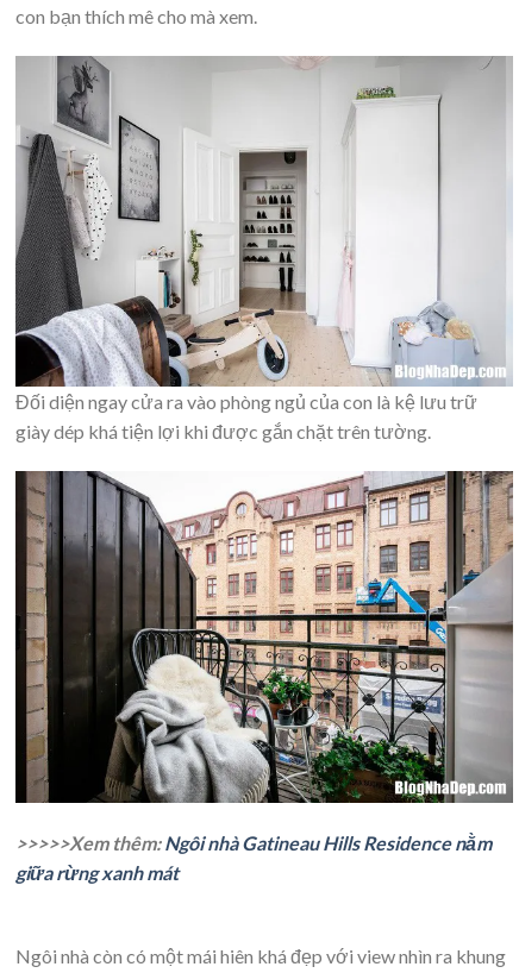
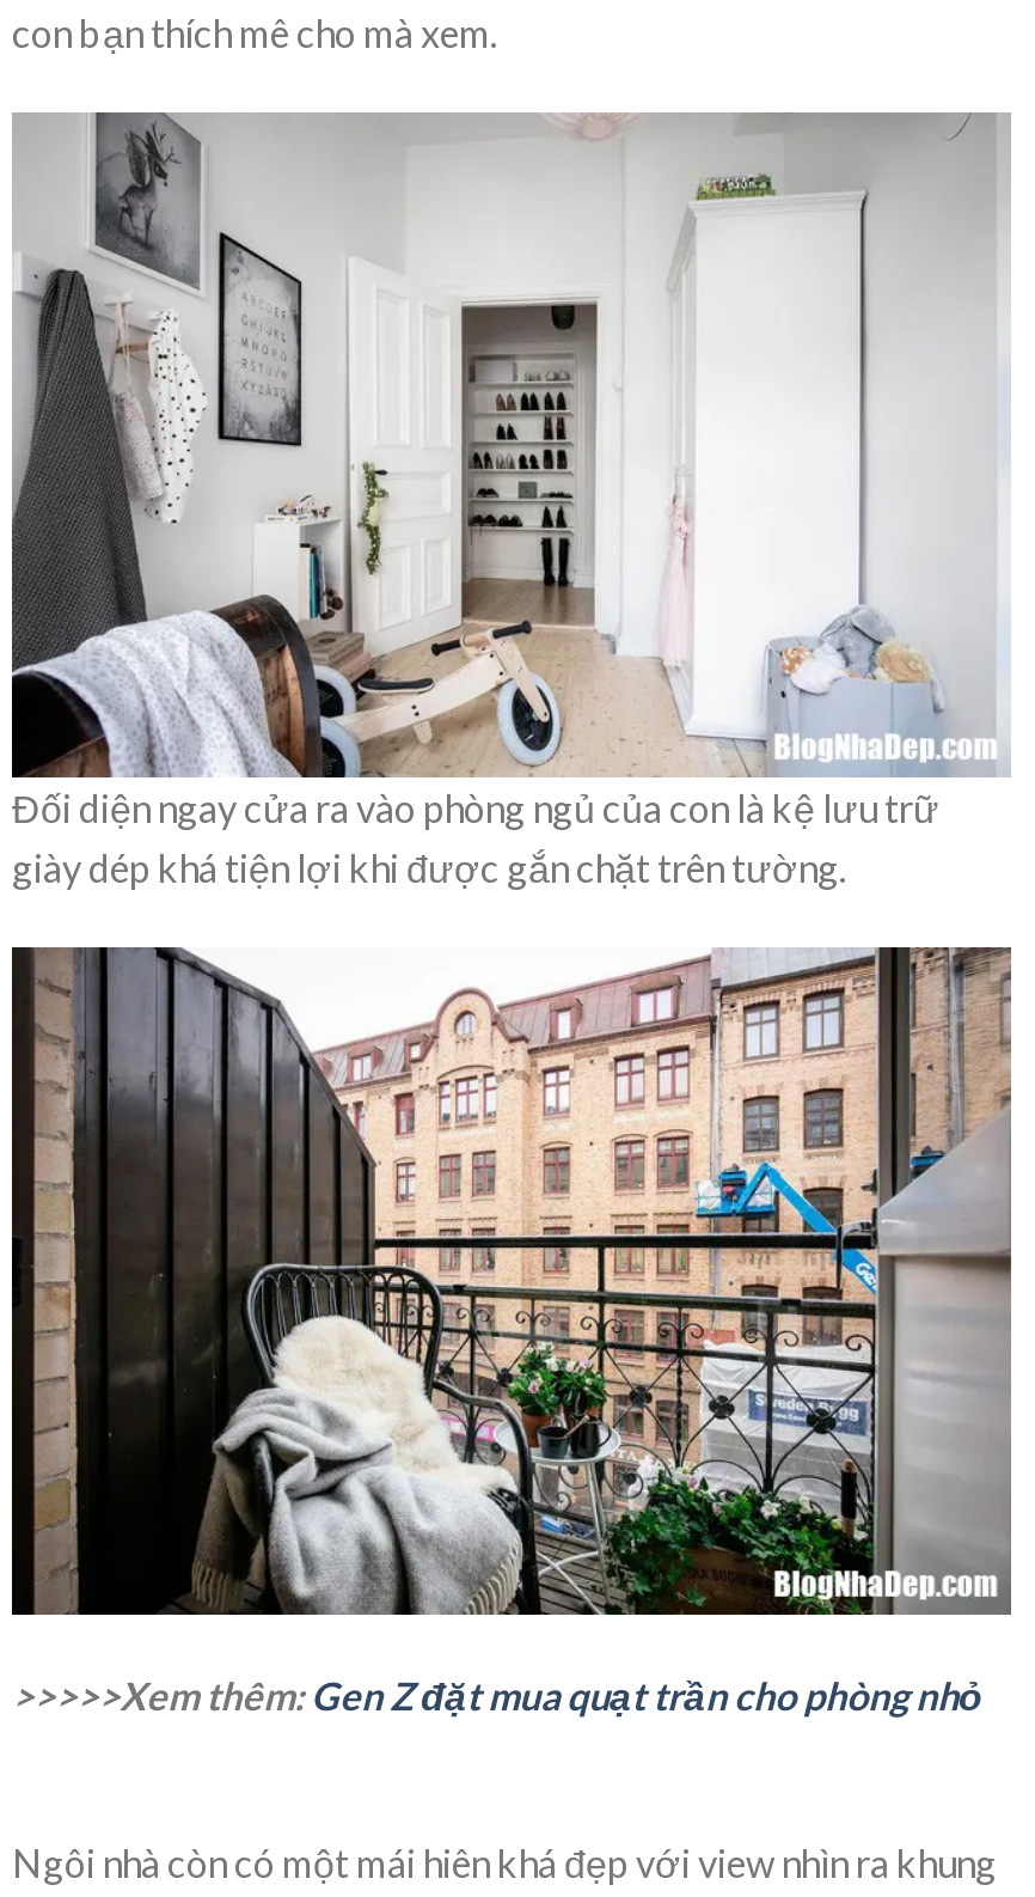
- >>>>>Xem thêm: Ngôi nhà Gatineau Hills Residence nằm
- giữa rừng xanh mát
+ >>>>>Xem thêm: Gen Z đặt mua quạt trần cho phòng nhỏ
